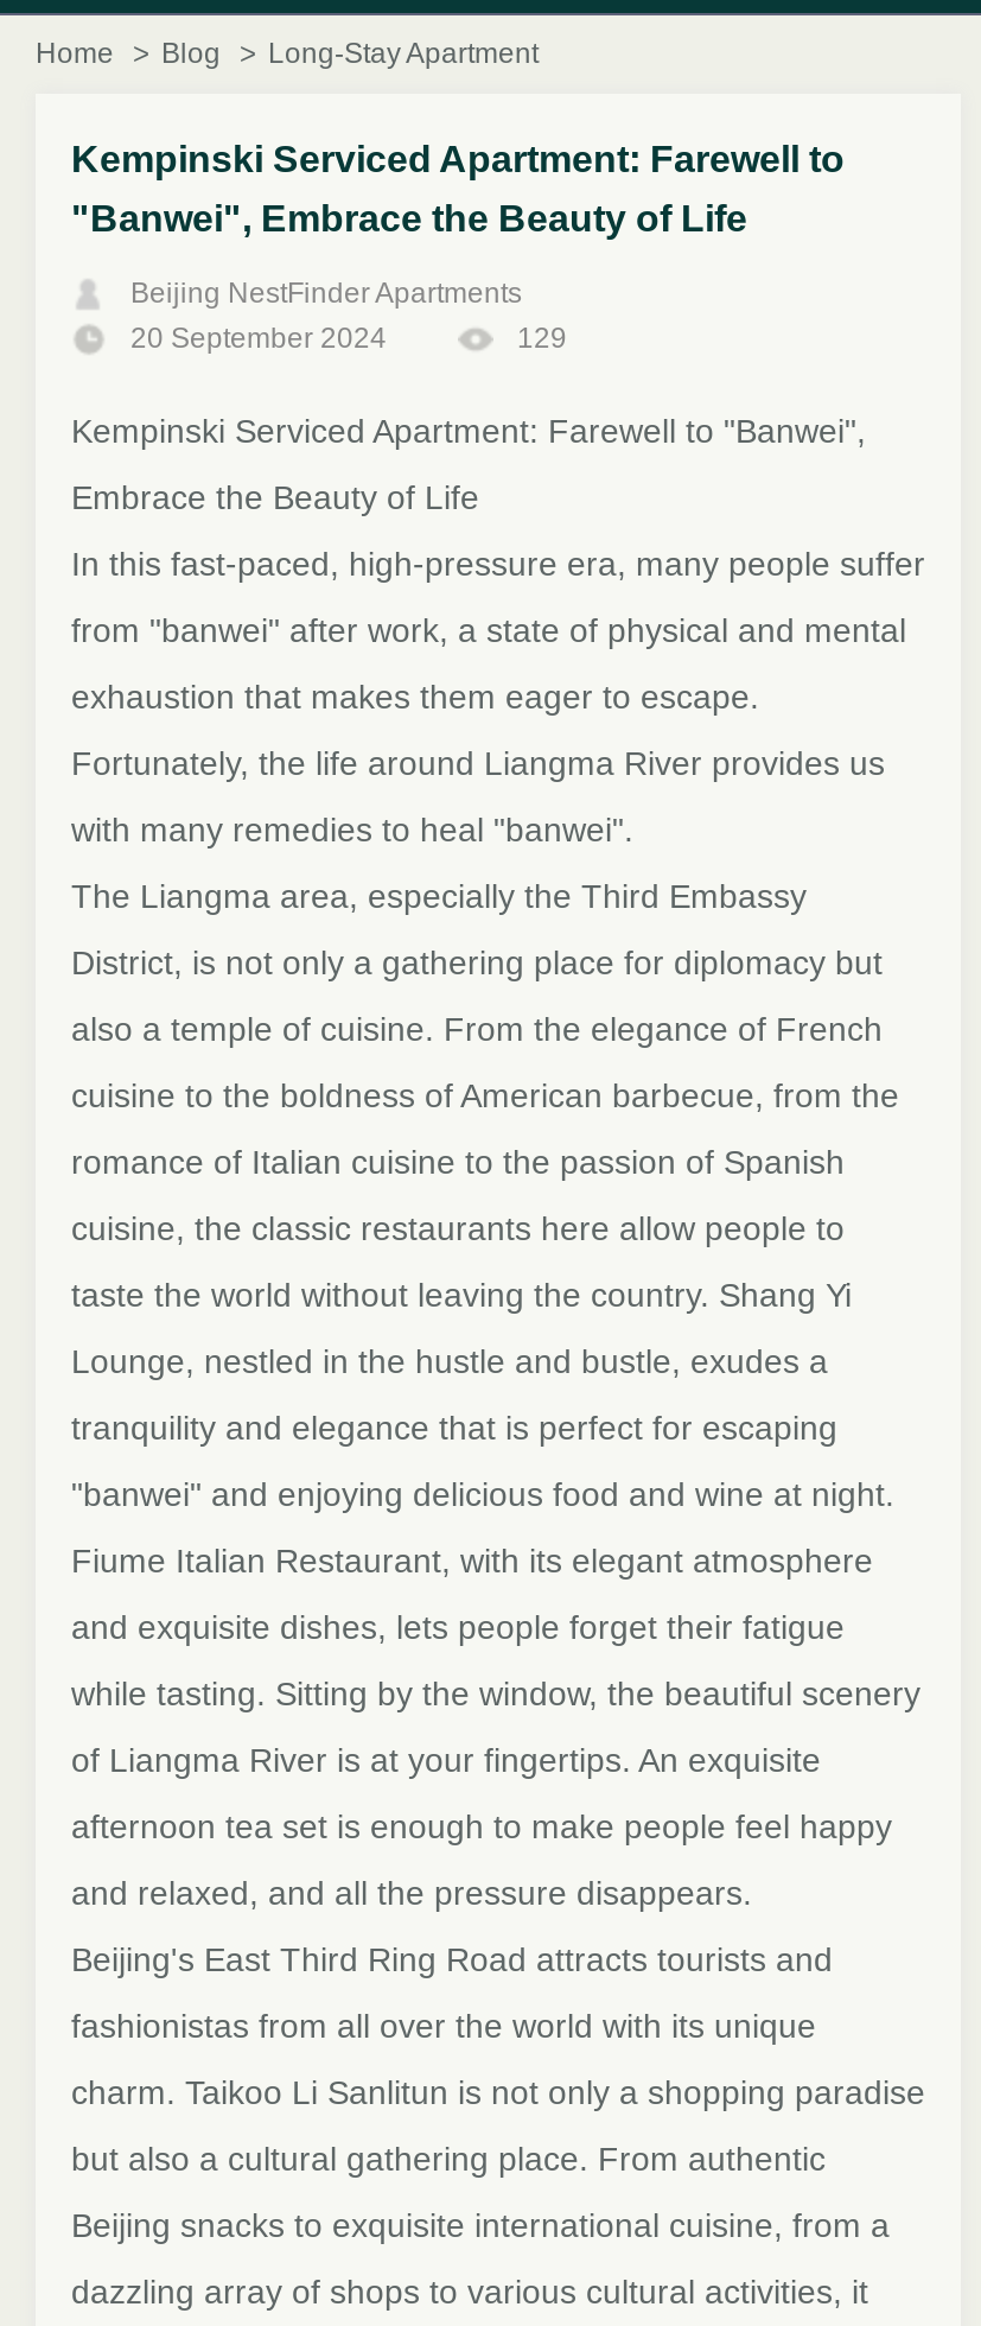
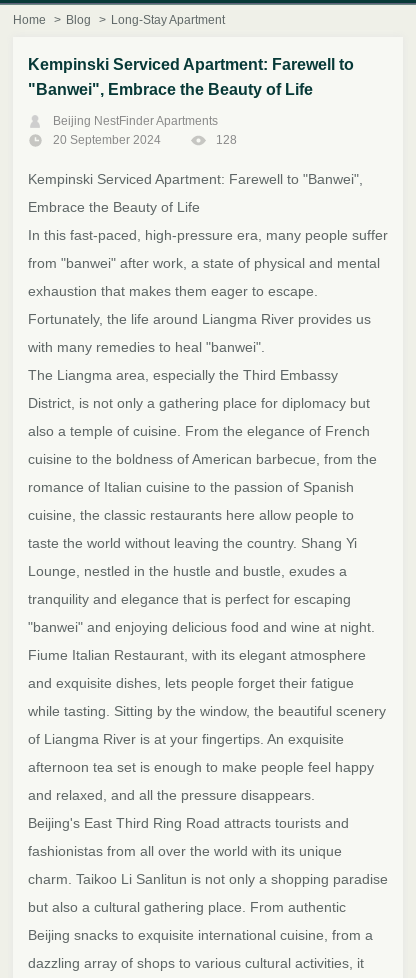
- 129
+ 128
